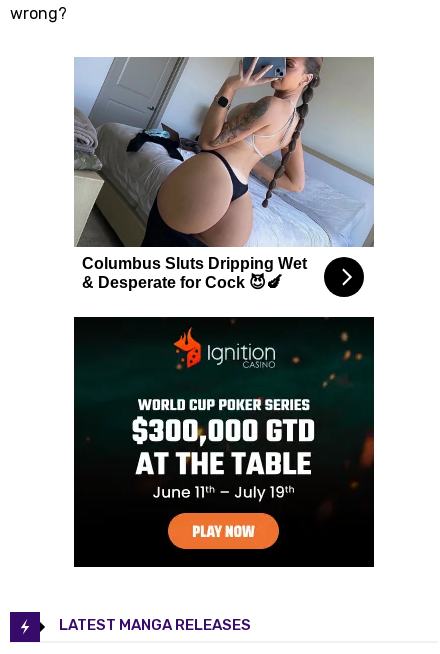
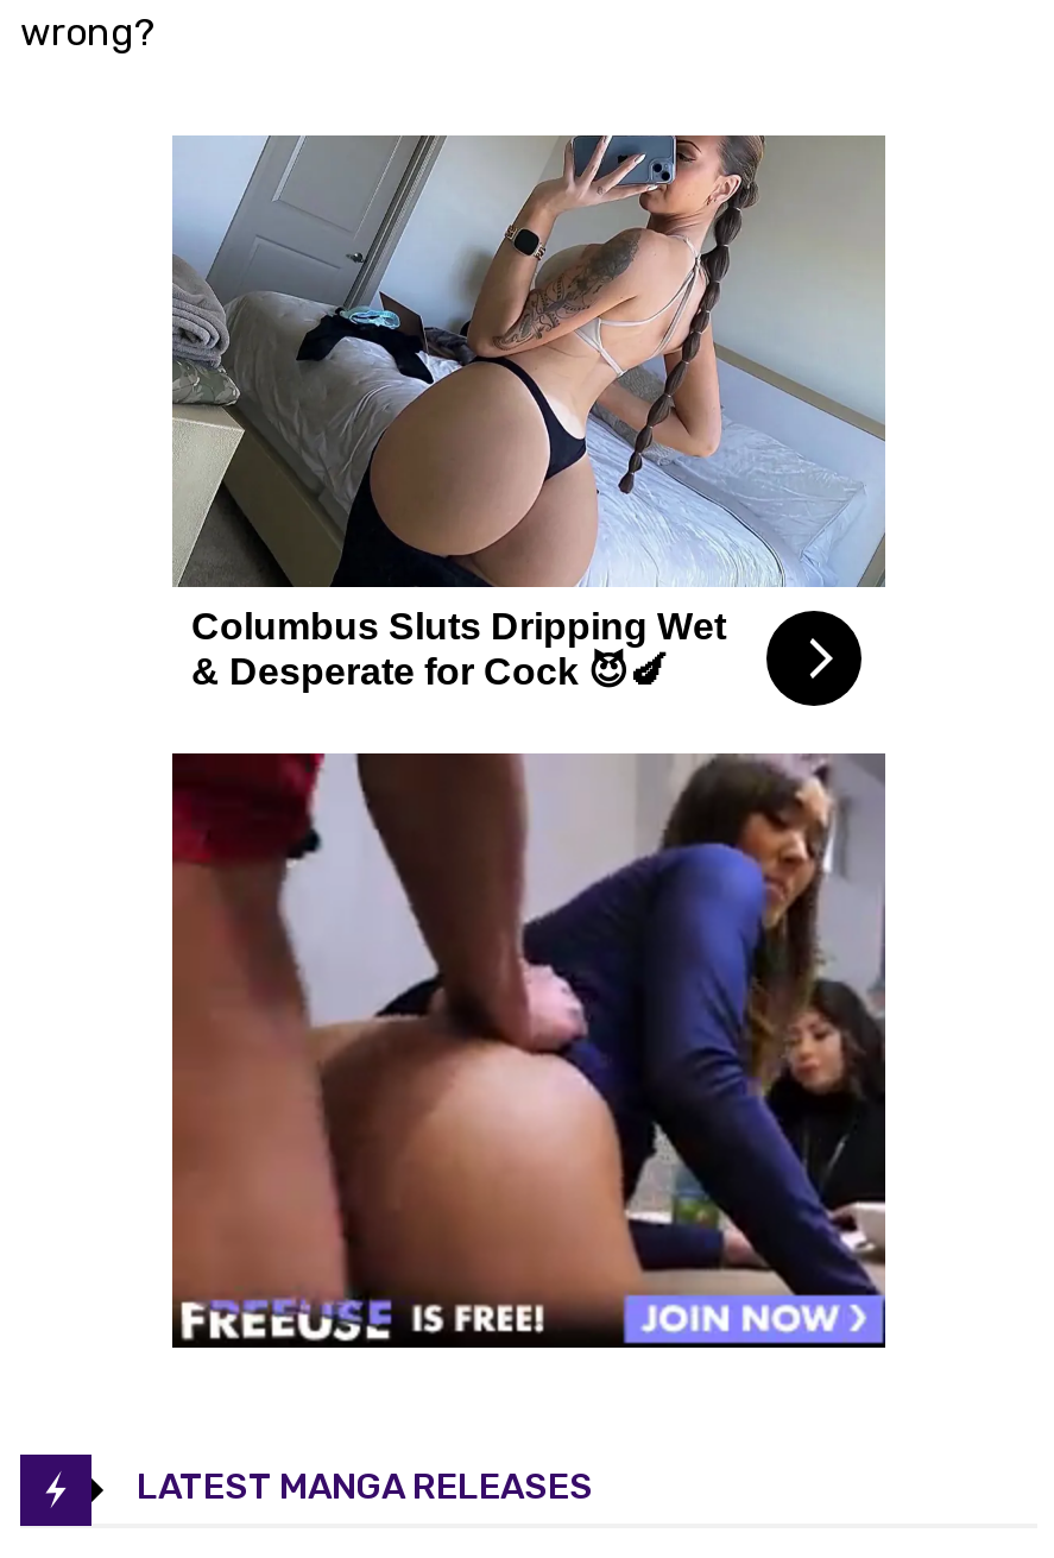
- [image]
+ [image]
